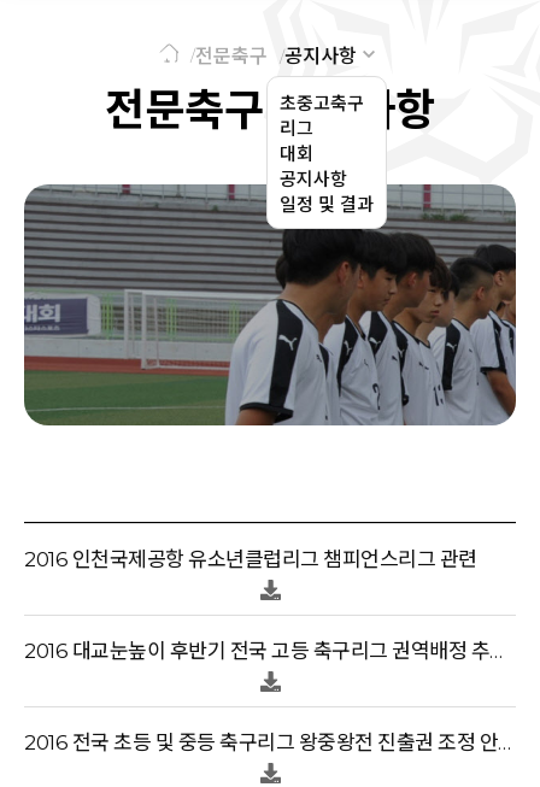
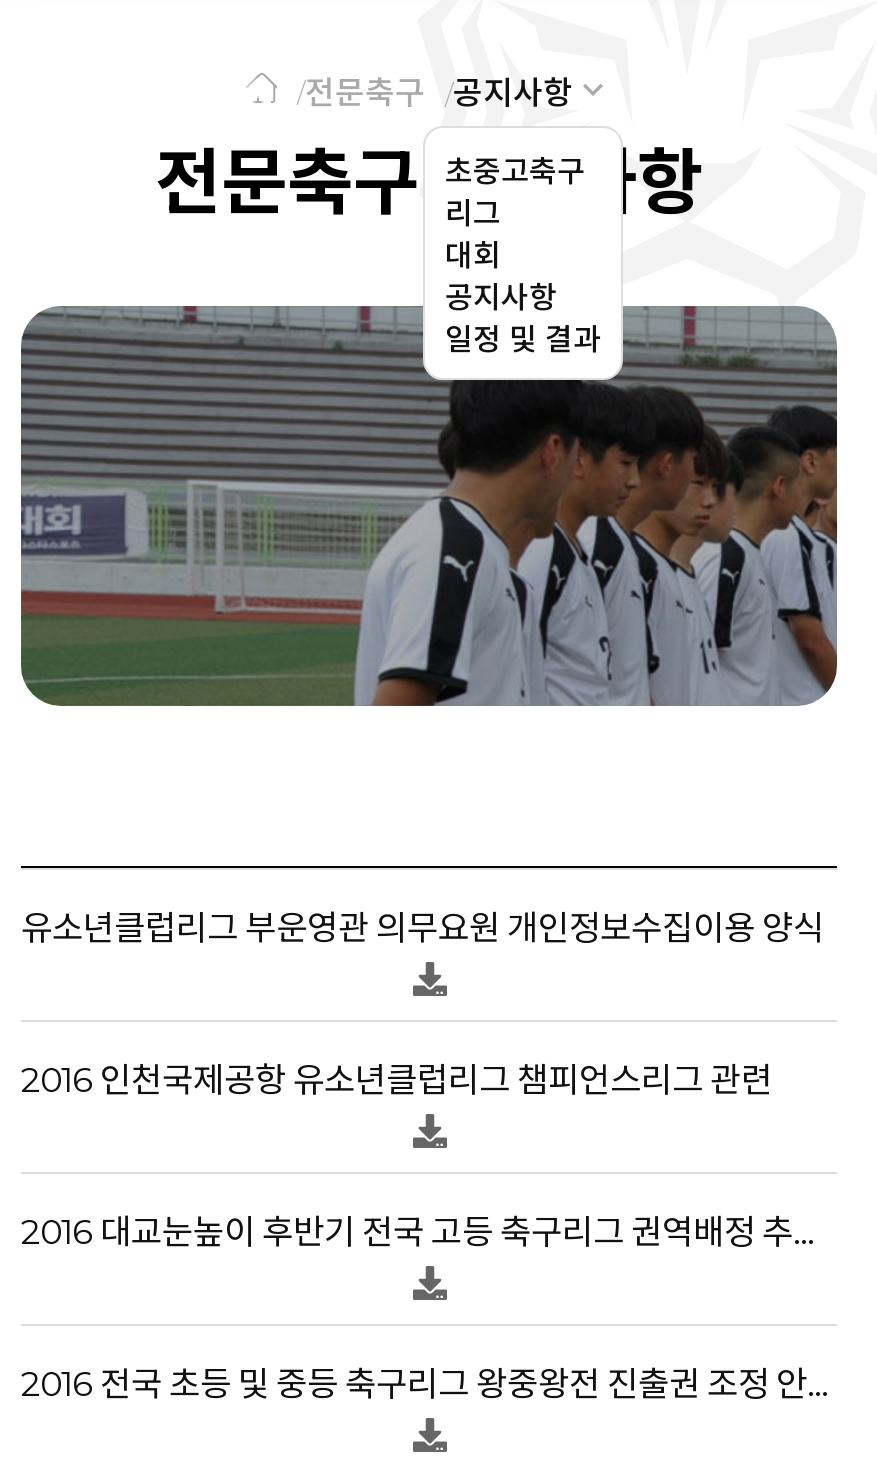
+ 유소년클럽리그 부운영관 의무요원 개인정보수집이용 양식
